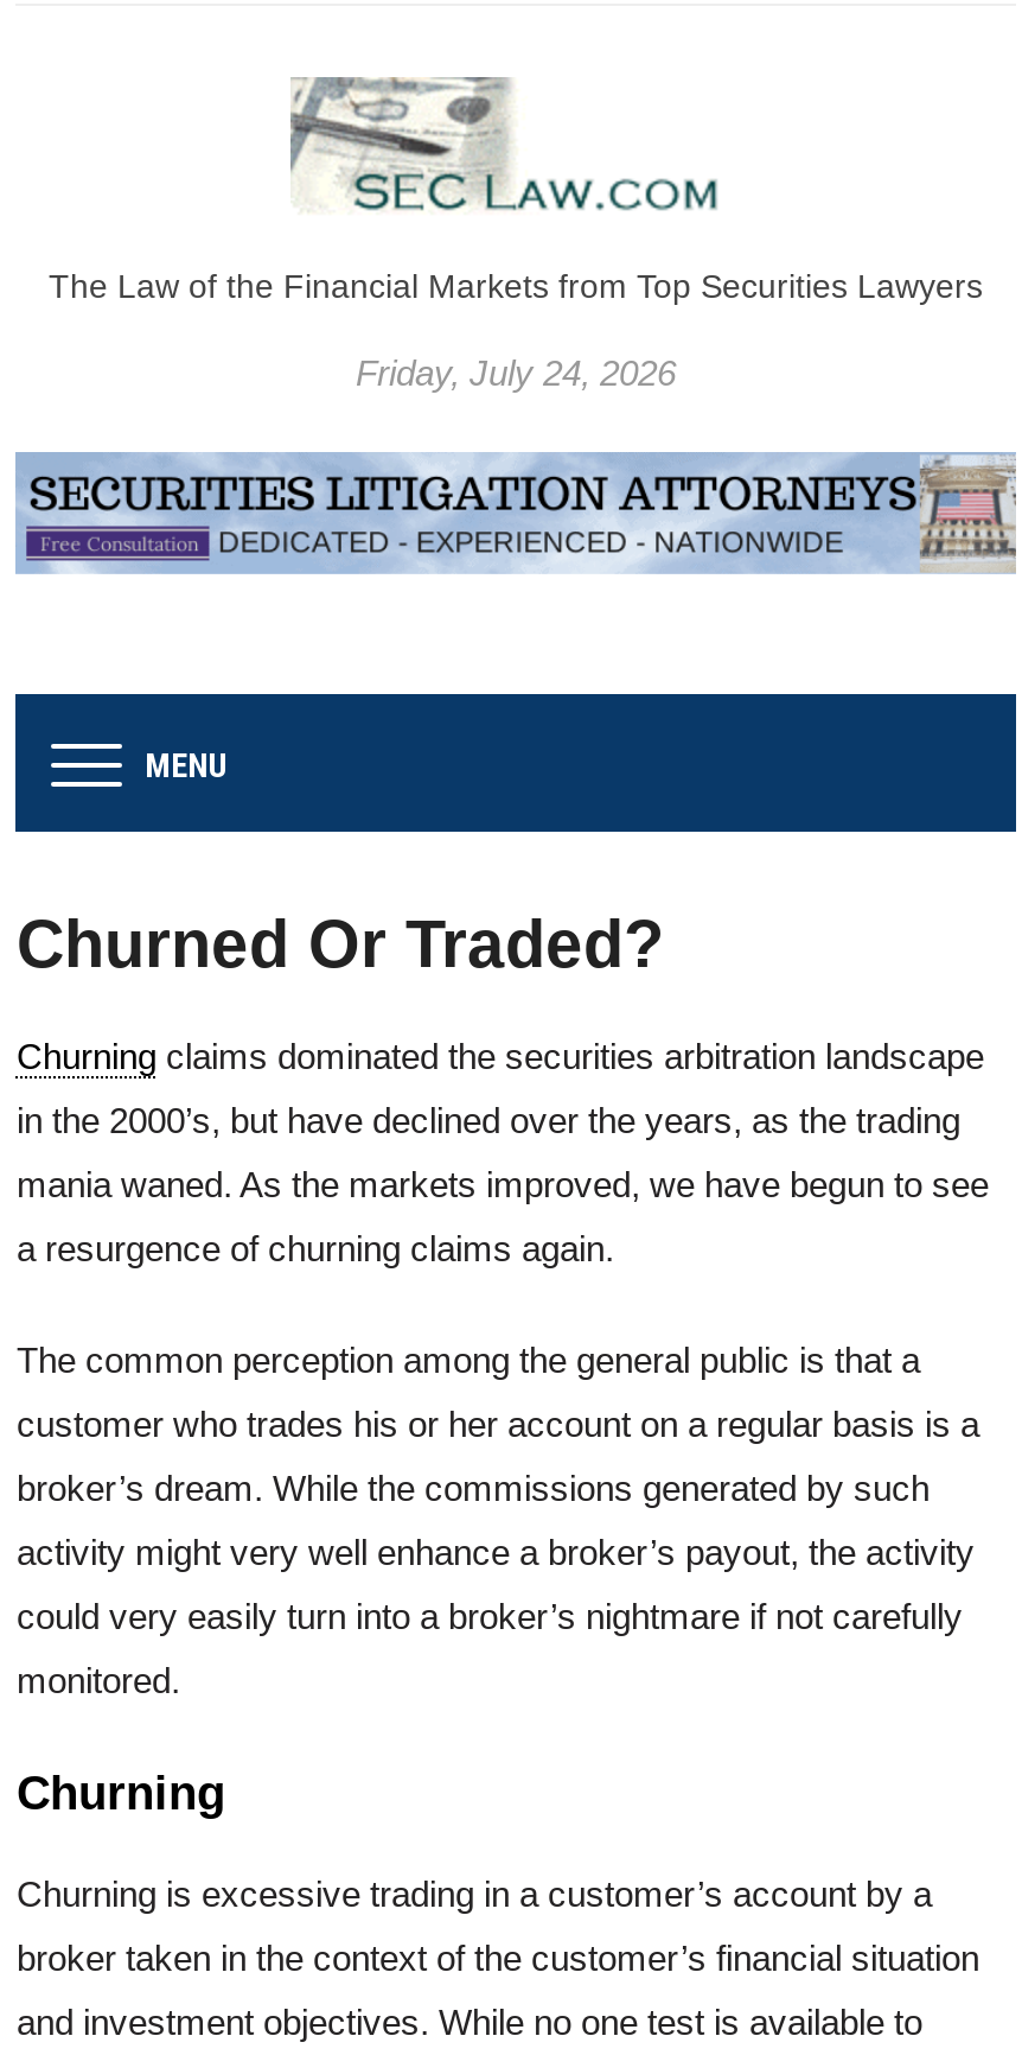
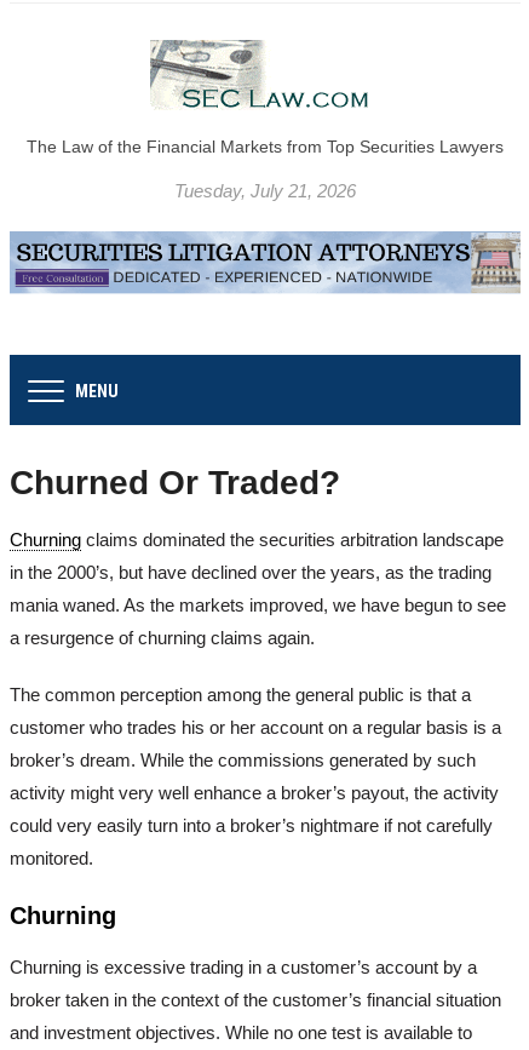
- Friday, July 24, 2026
+ Tuesday, July 21, 2026
